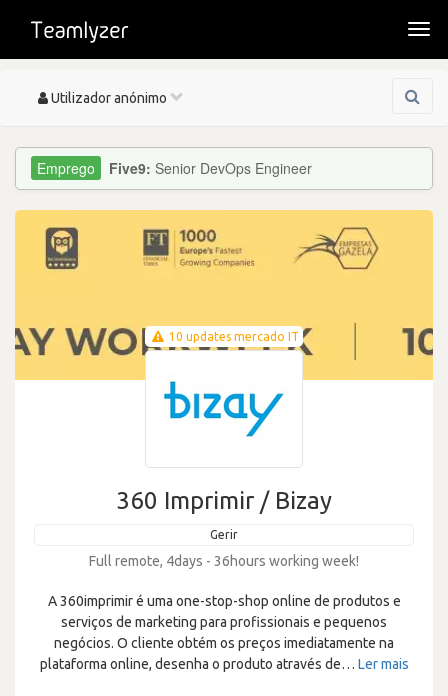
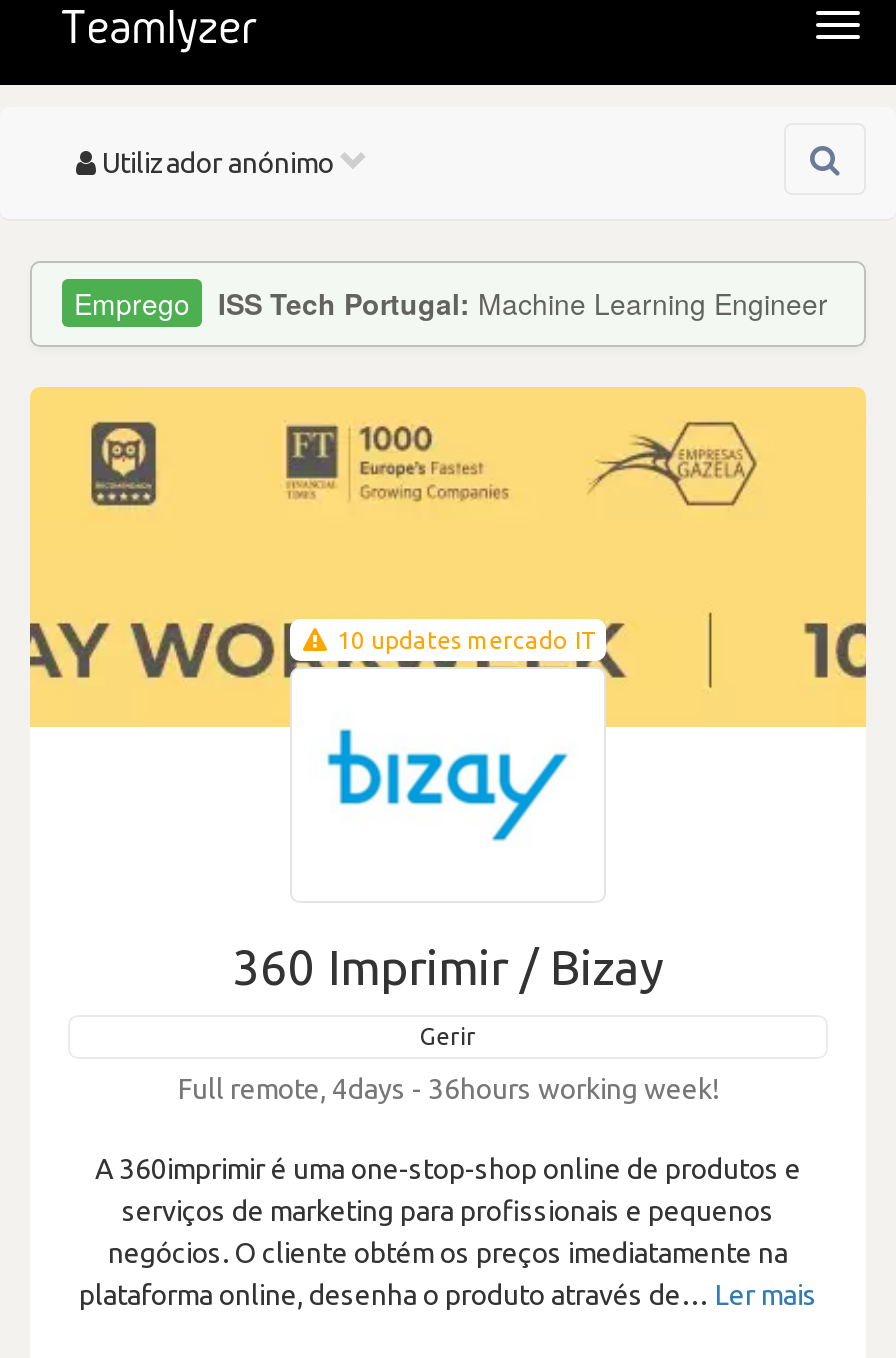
- Five9: Senior DevOps Engineer
+ ISS Tech Portugal: Machine Learning Engineer
